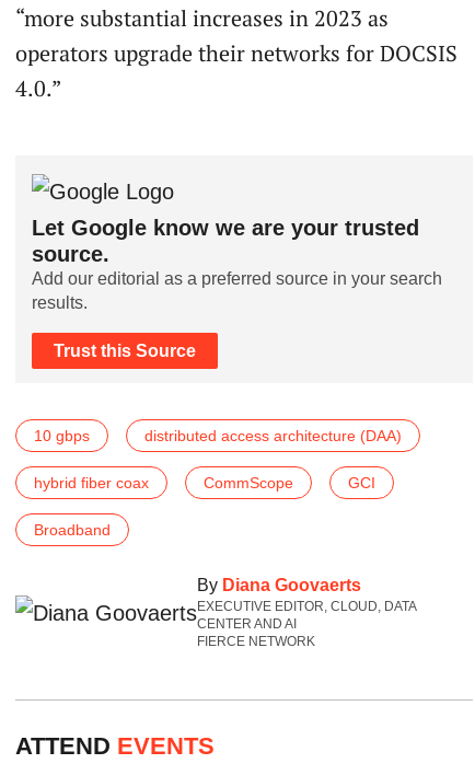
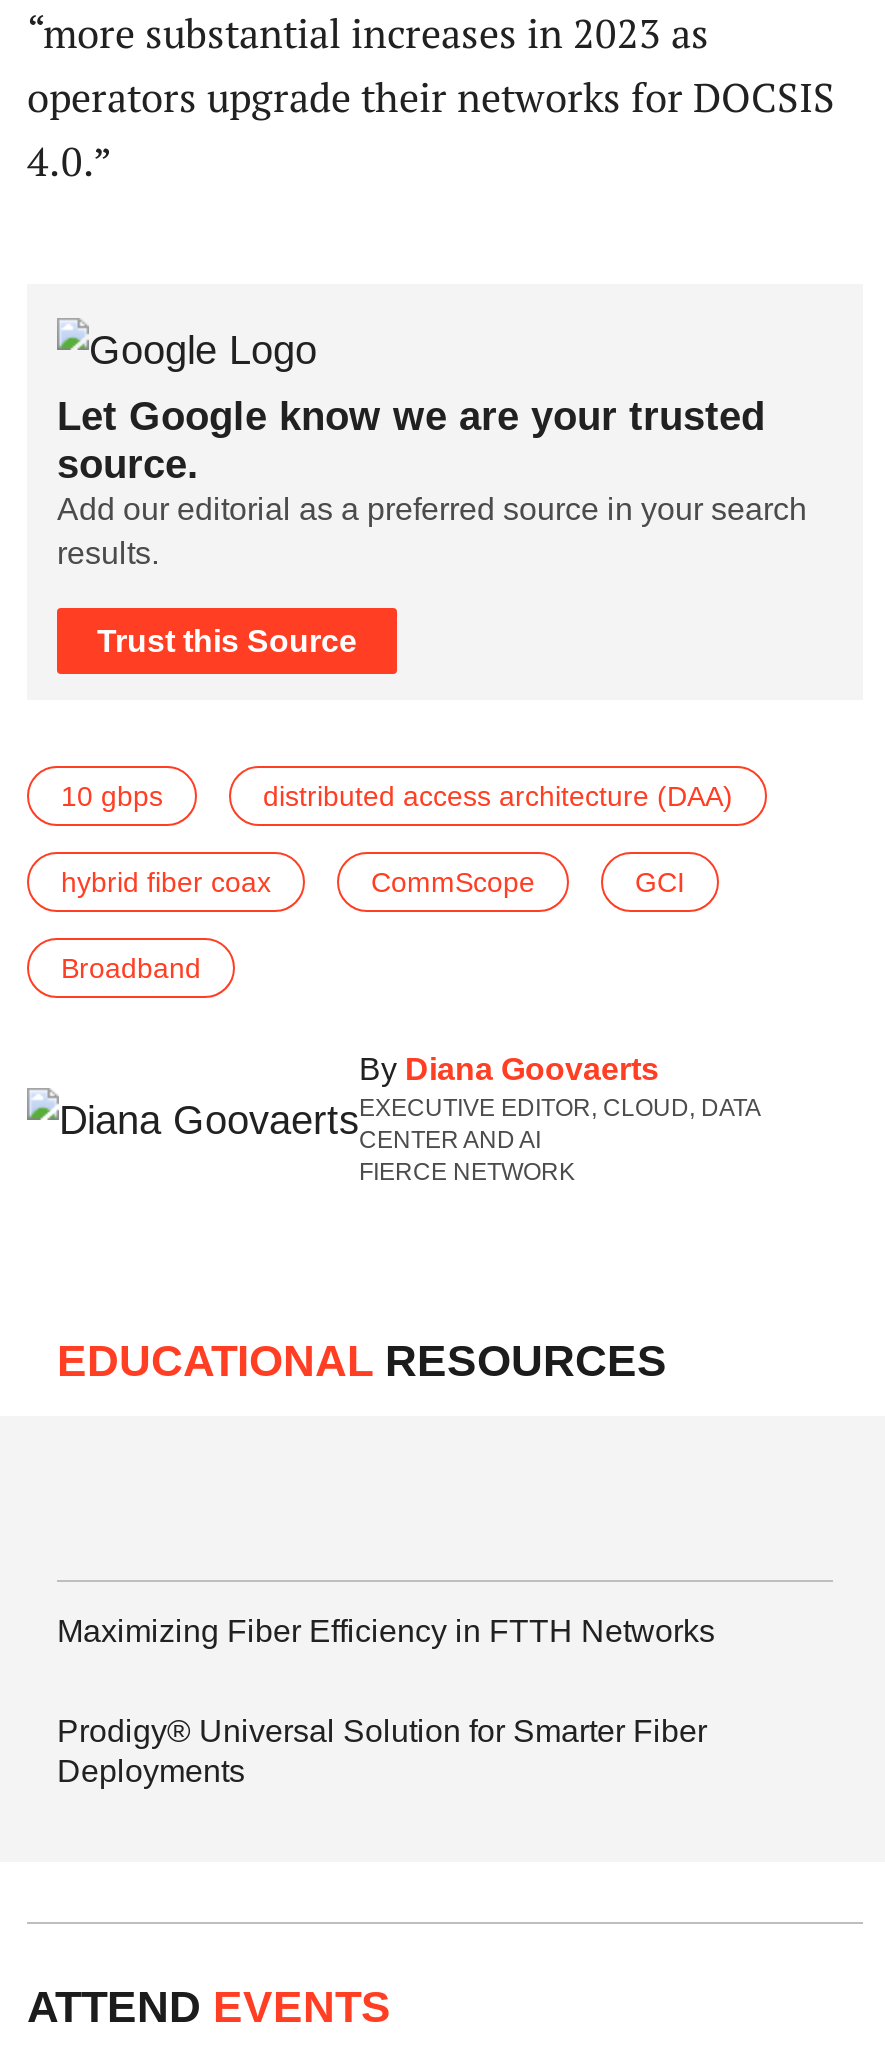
+ EDUCATIONAL RESOURCES

+ Maximizing Fiber Efficiency in FTTH Networks
+ Prodigy® Universal Solution for Smarter Fiber
+ Deployments
